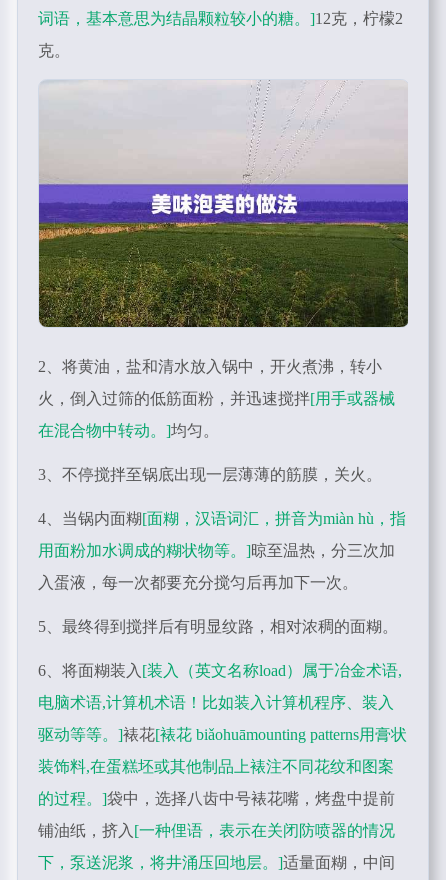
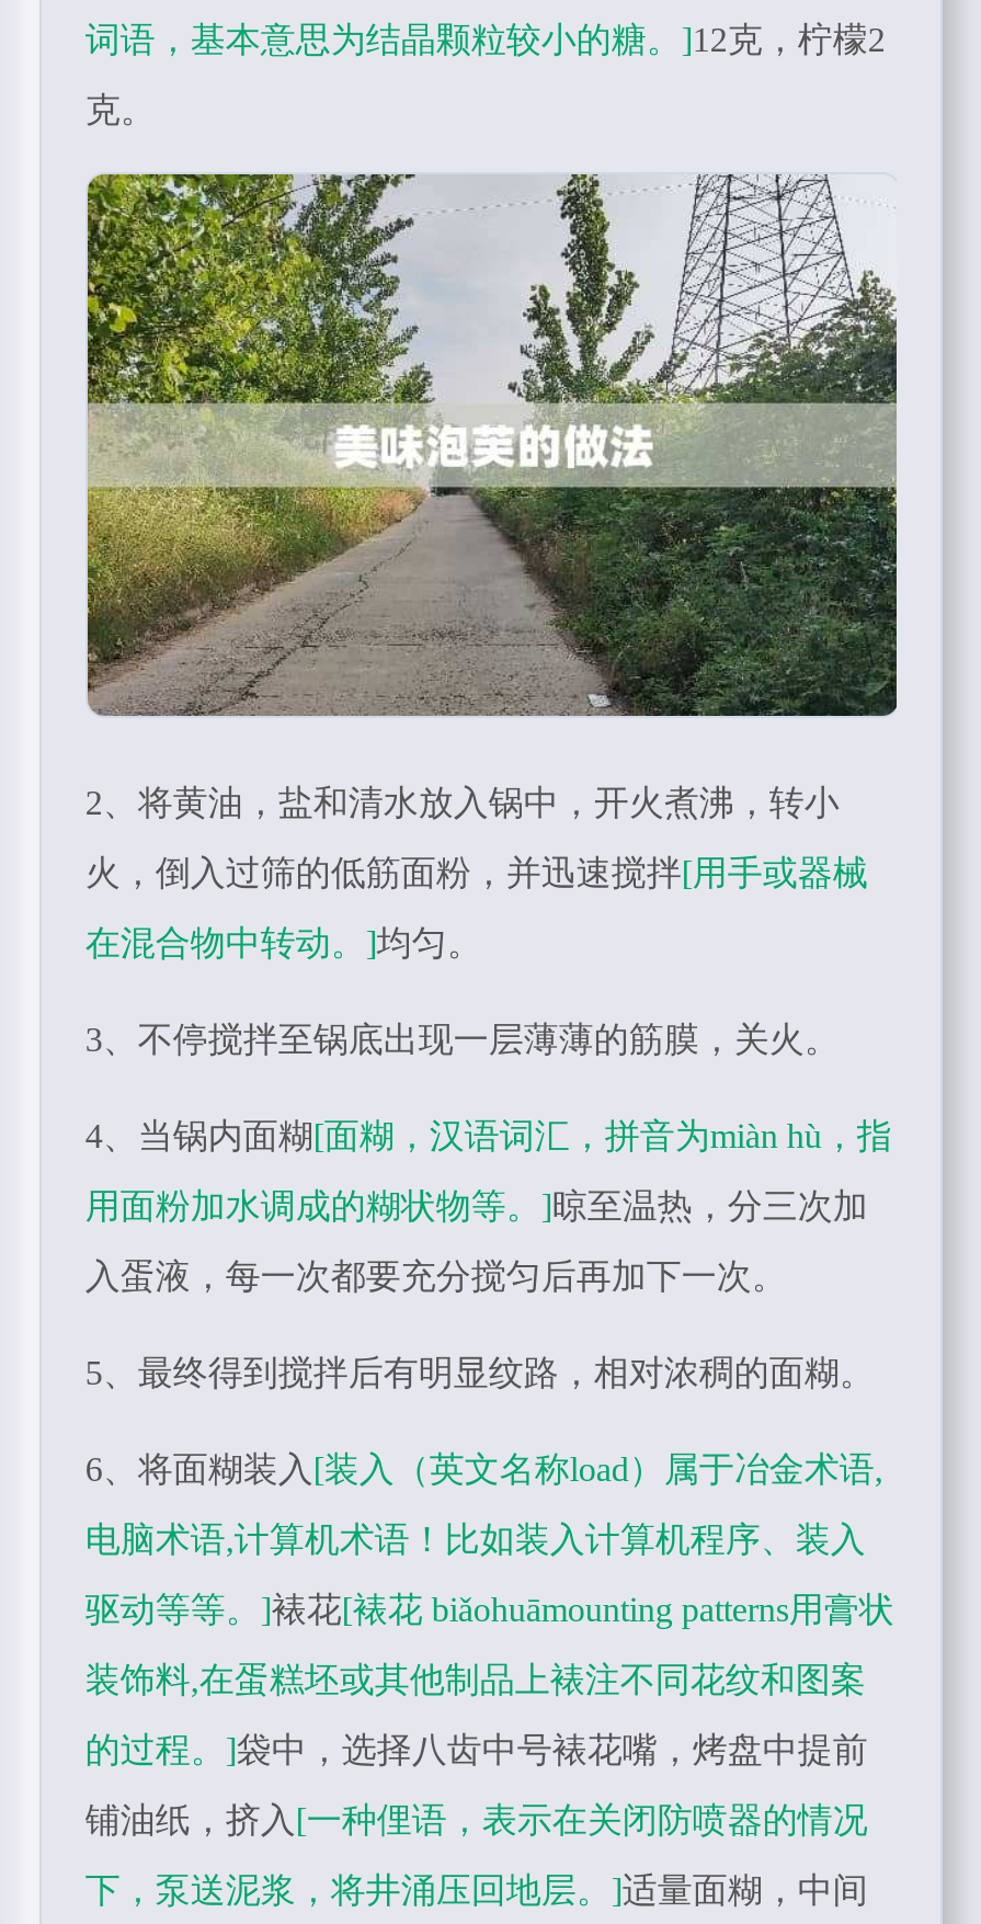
- [image]
+ [image]
